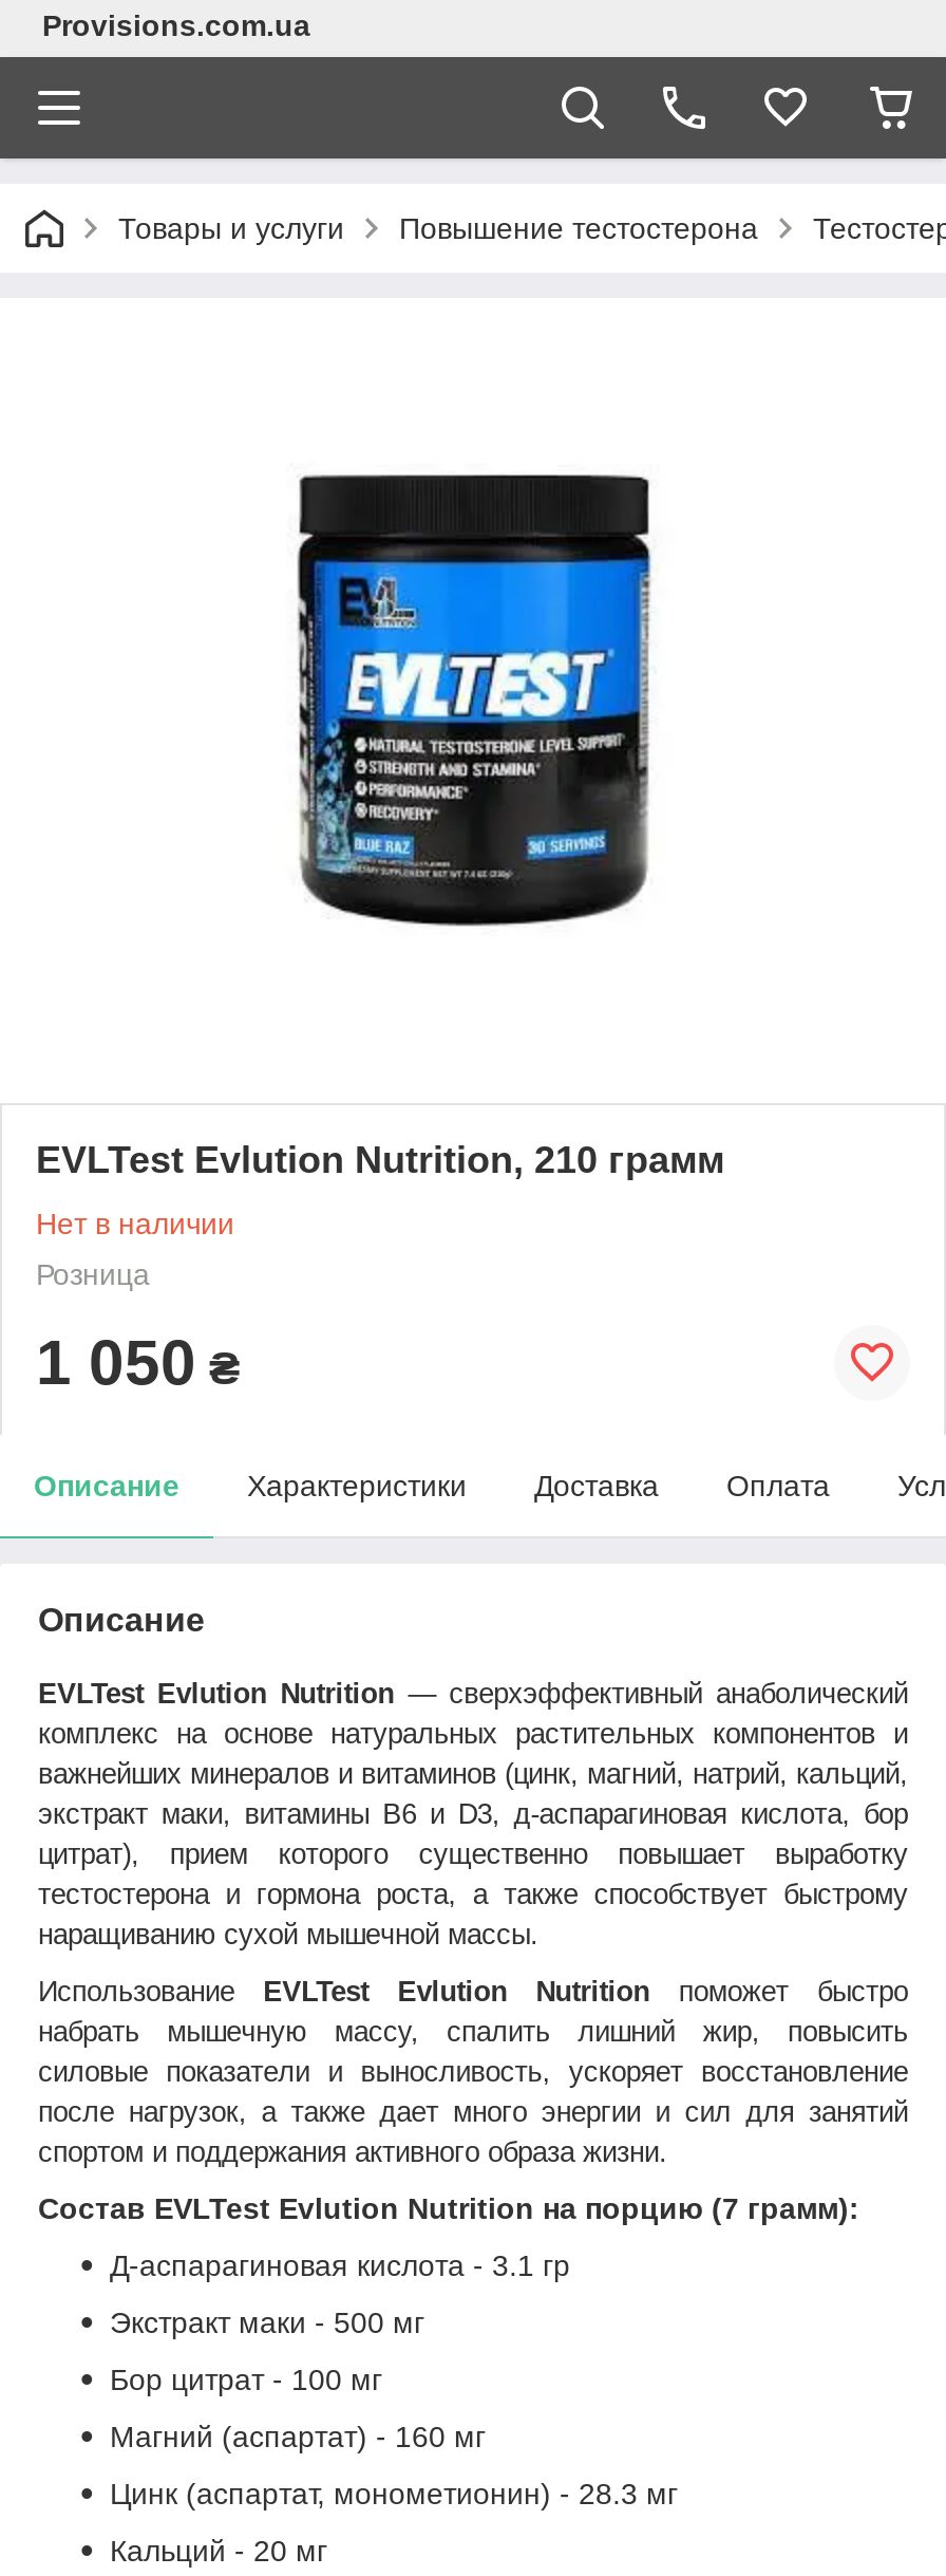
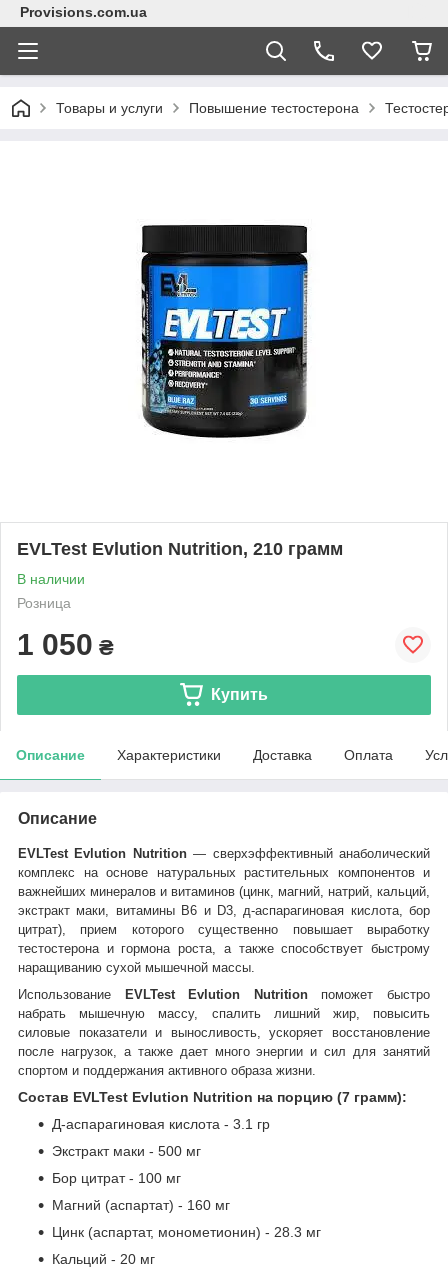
- Нет в наличии
+ В наличии

+ Купить
